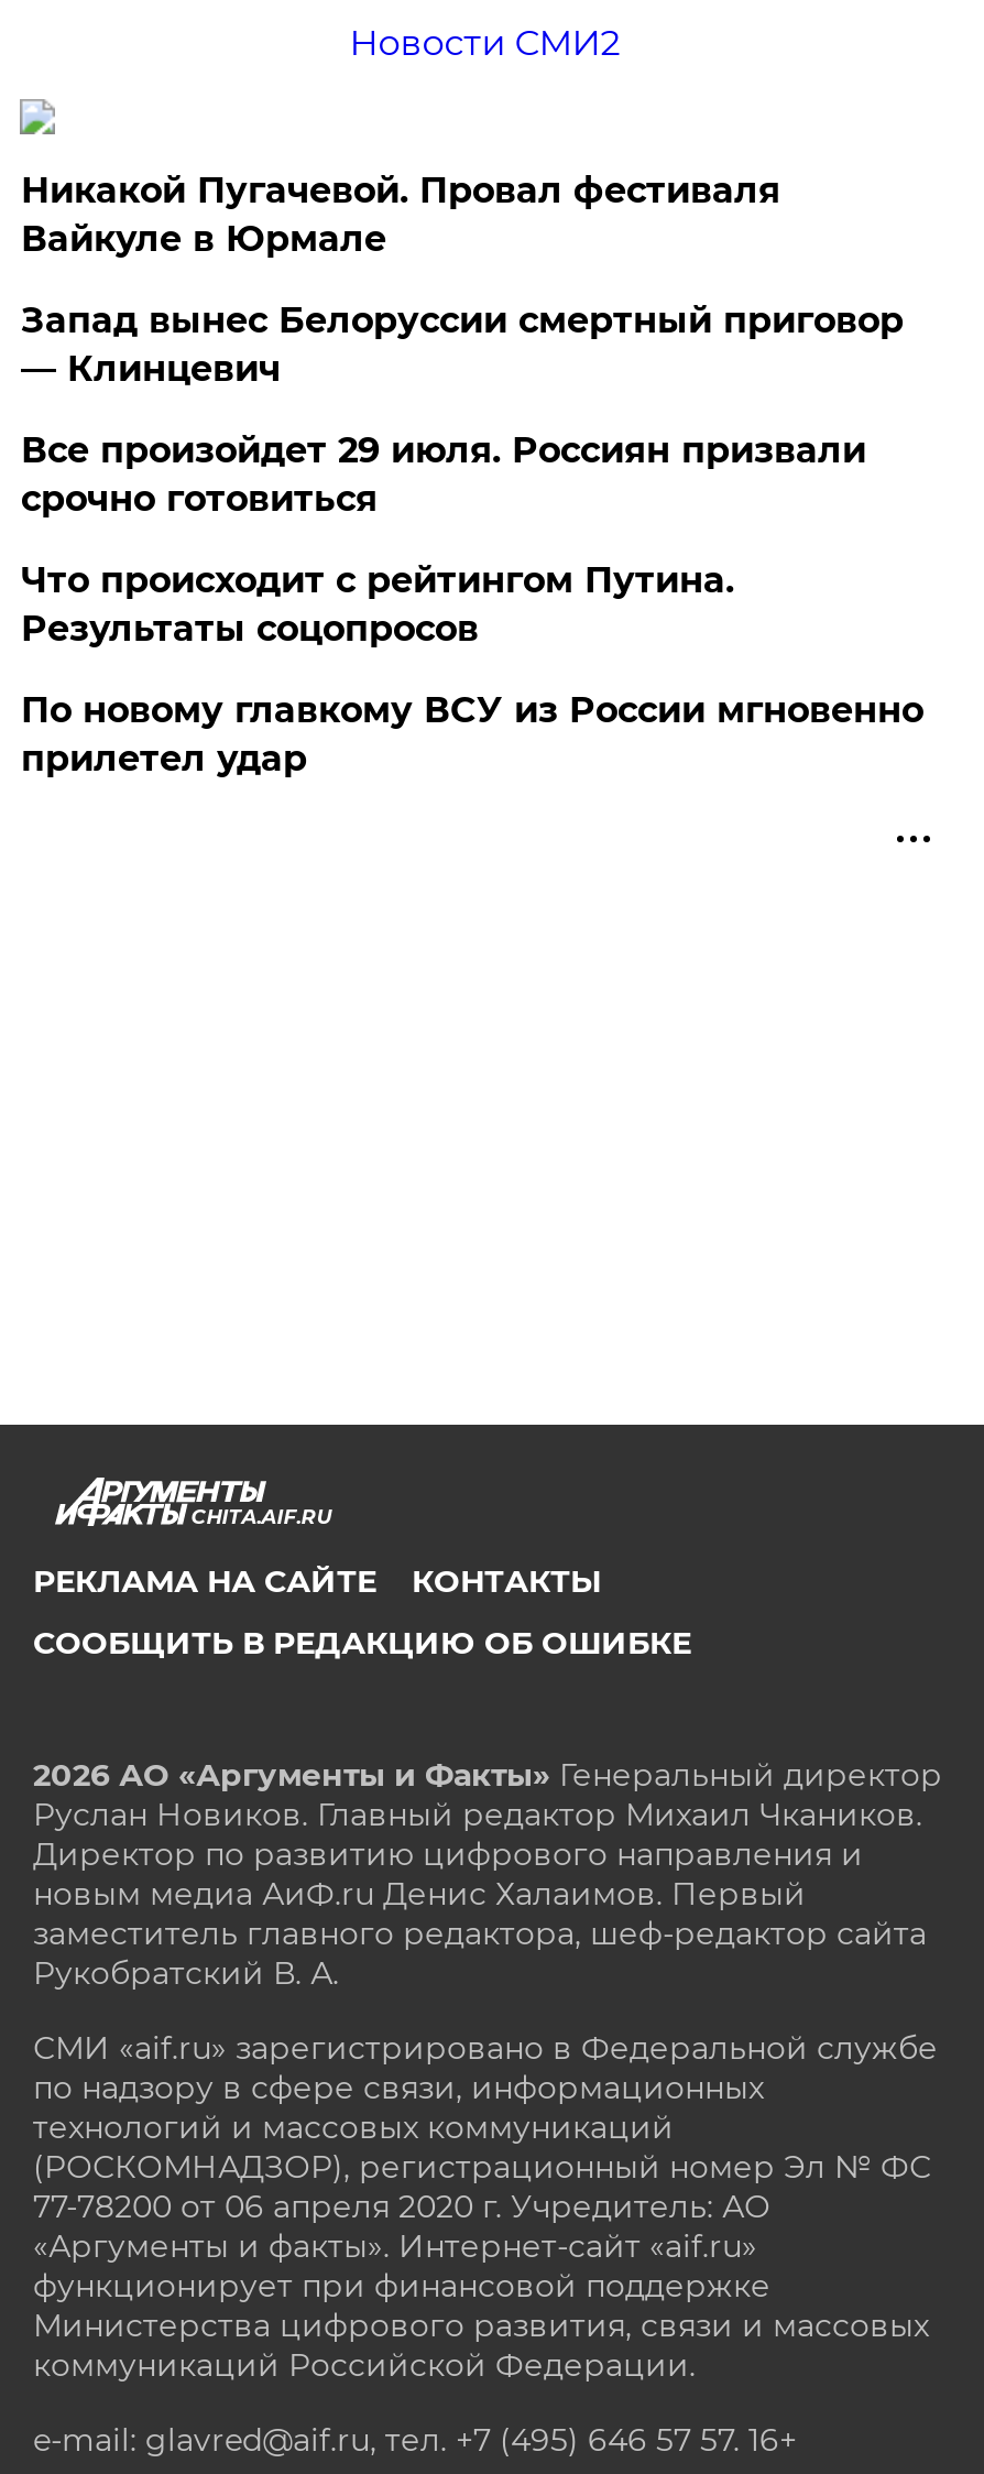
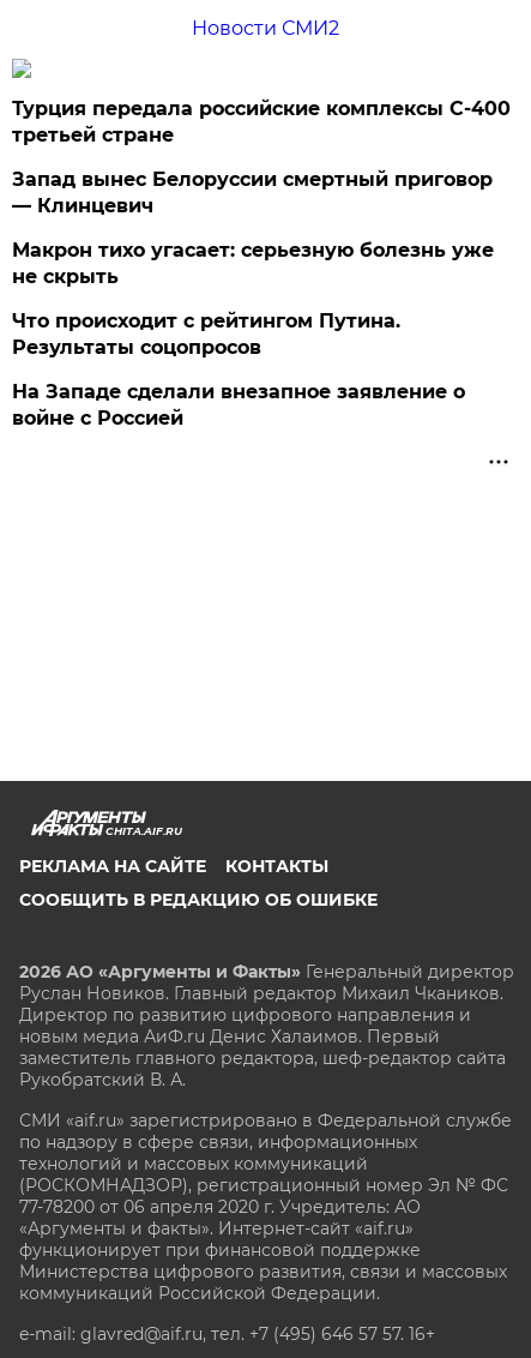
- Никакой Пугачевой. Провал фестиваля
- Вайкуле в Юрмале
+ Турция передала российские комплексы С-400
+ третьей стране

- Все произойдет 29 июля. Россиян призвали
- срочно готовиться
+ Макрон тихо угасает: серьезную болезнь уже
+ не скрыть

- По новому главкому ВСУ из России мгновенно
- прилетел удар
+ На Западе сделали внезапное заявление о
+ войне с Россией
